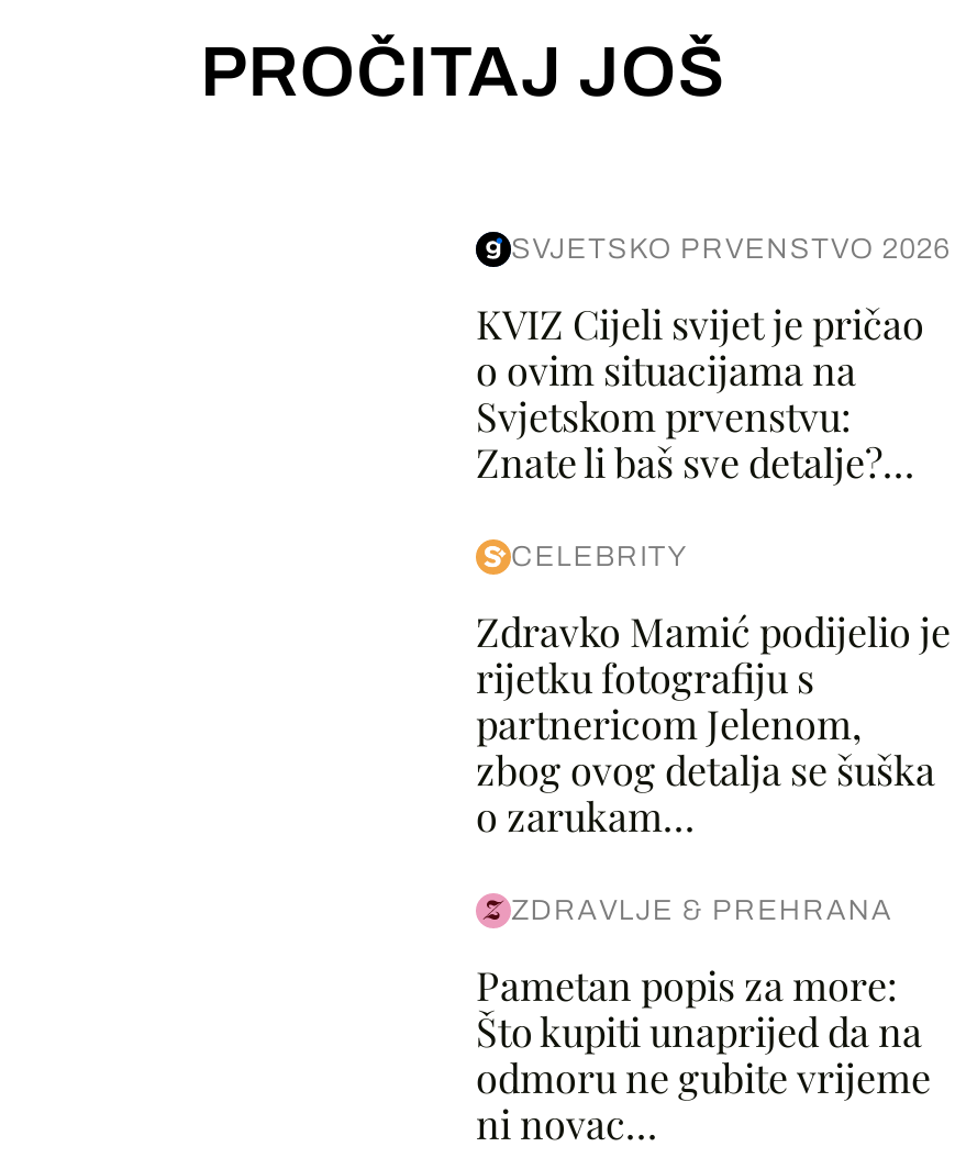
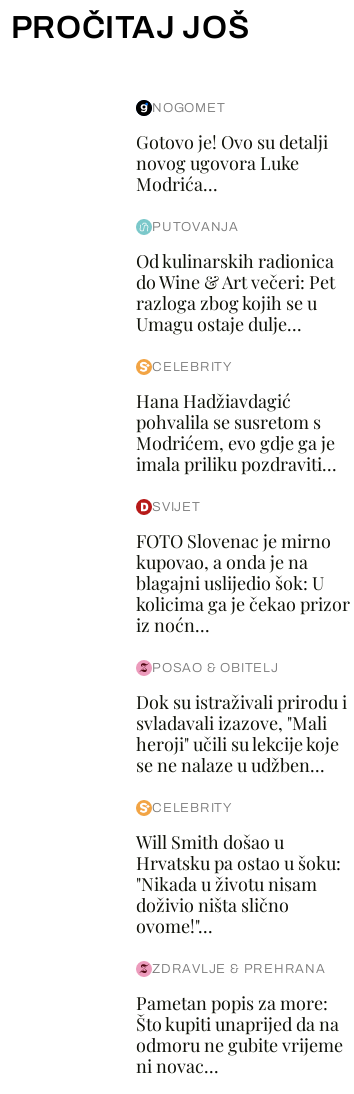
- SVJETSKO PRVENSTVO 2026
- KVIZ Cijeli svijet je pričao
- o ovim situacijama na
- Svjetskom prvenstvu:
- Znate li baš sve detalje?...
+ NOGOMET
+ Gotovo je! Ovo su detalji
+ novog ugovora Luke
+ Modrića...
+ PUTOVANJA
+ Od kulinarskih radionica
+ do Wine & Art večeri: Pet
+ razloga zbog kojih se u
+ Umagu ostaje dulje...

- Zdravko Mamić podijelio je
- rijetku fotografiju s
- partnericom Jelenom,
- zbog ovog detalja se šuška
- o zarukam...
+ Hana Hadžiavdagić
+ pohvalila se susretom s
+ Modrićem, evo gdje ga je
+ imala priliku pozdraviti...
+ SVIJET
+ FOTO Slovenac je mirno
+ kupovao, a onda je na
+ blagajni uslijedio šok: U
+ kolicima ga je čekao prizor
+ iz noćn...
+ POSAO & OBITELJ
+ Dok su istraživali prirodu i
+ svladavali izazove, "Mali
+ heroji" učili su lekcije koje
+ se ne nalaze u udžben...
+ CELEBRITY
+ Will Smith došao u
+ Hrvatsku pa ostao u šoku:
+ "Nikada u životu nisam
+ doživio ništa slično
+ ovome!"...
